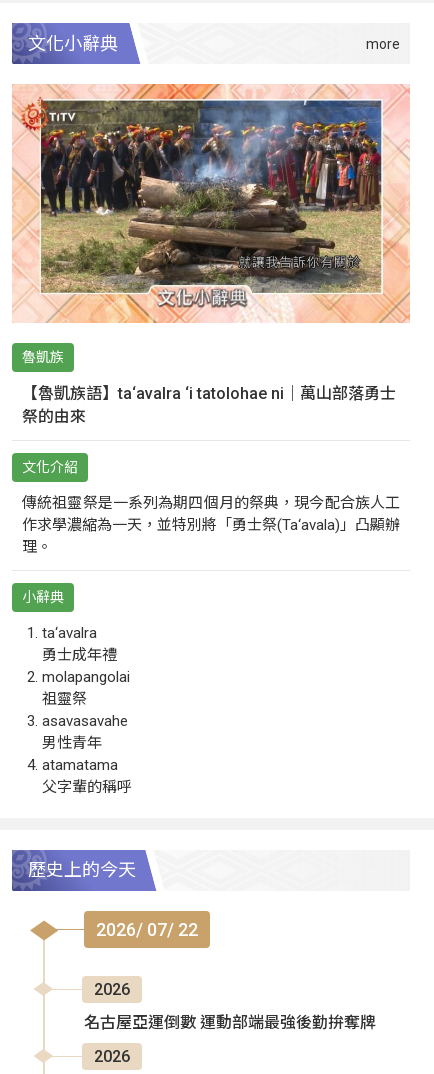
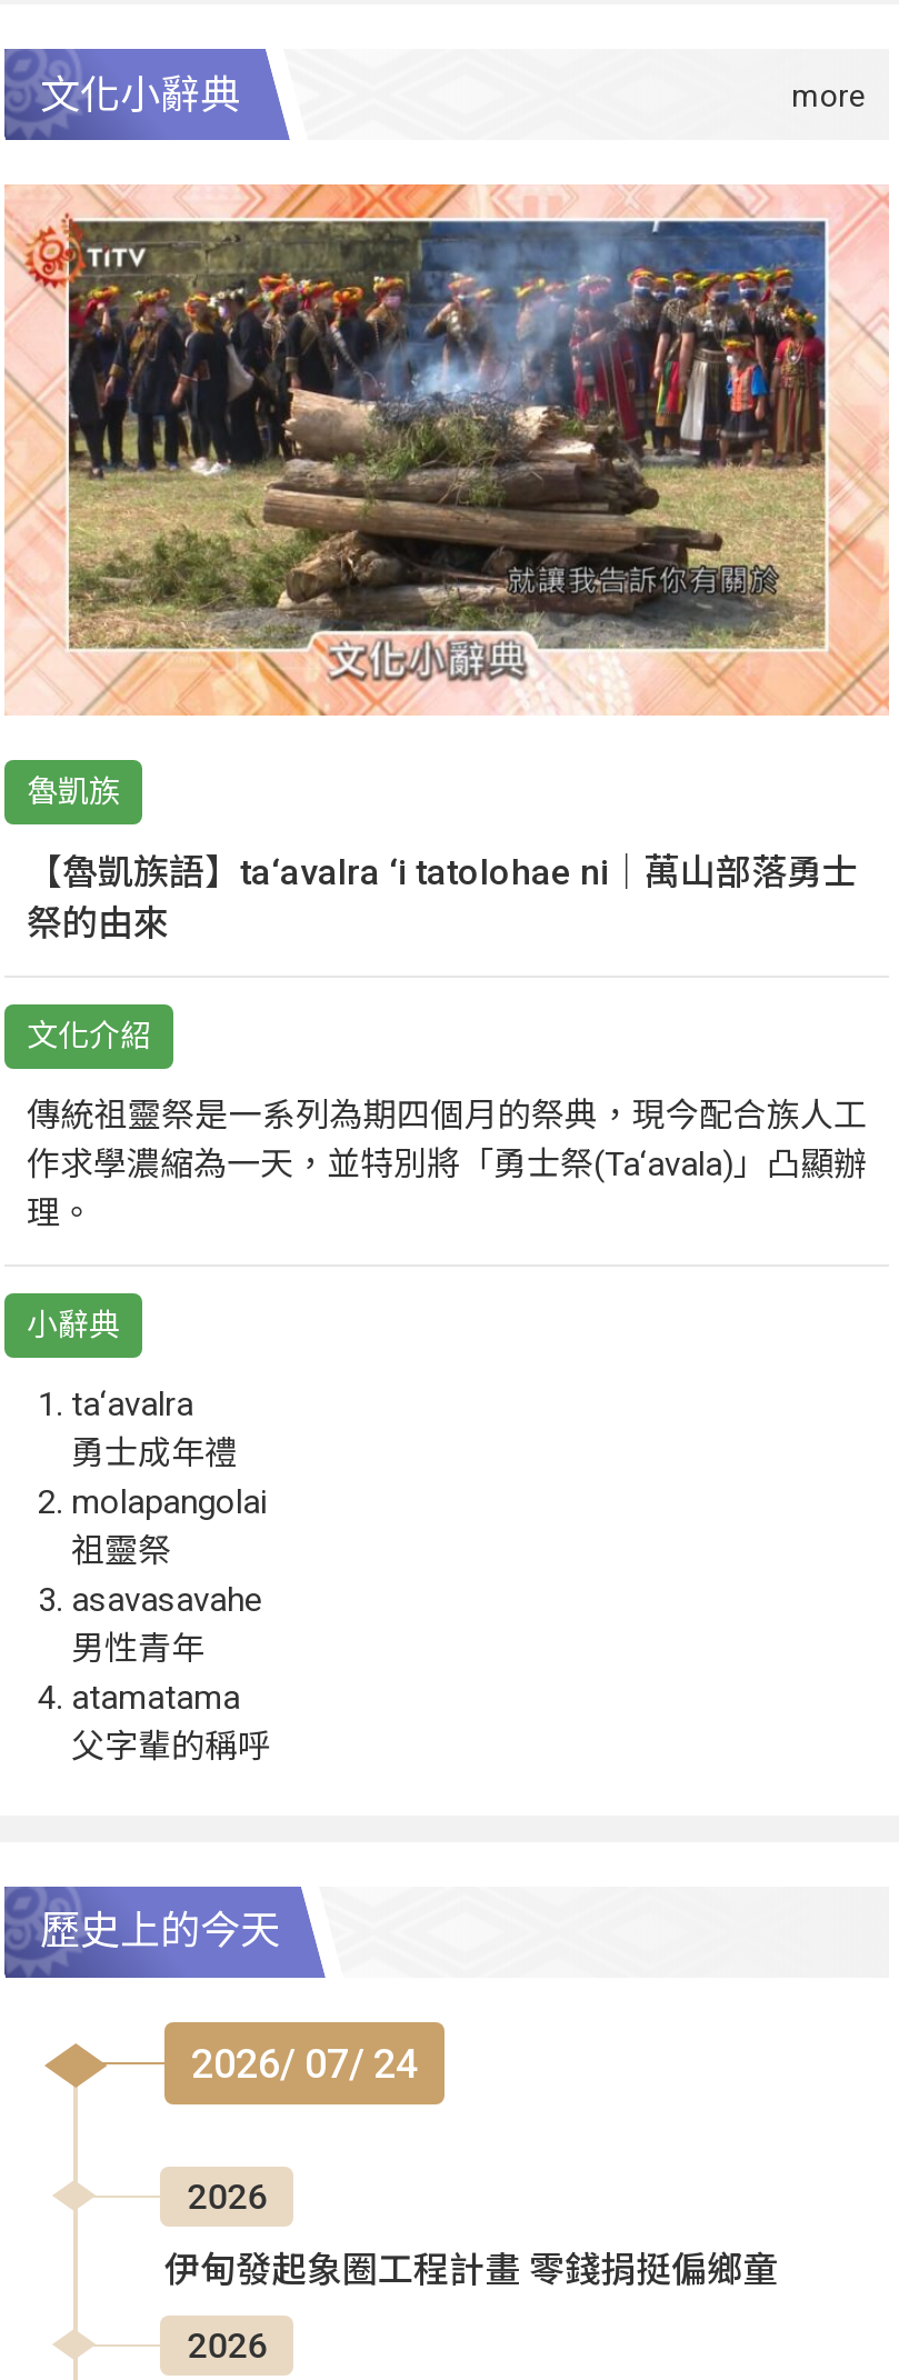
- 2026/ 07/ 22
+ 2026/ 07/ 24

- 名古屋亞運倒數 運動部端最強後勤拚奪牌
+ 伊甸發起象圈工程計畫 零錢捐挺偏鄉童
